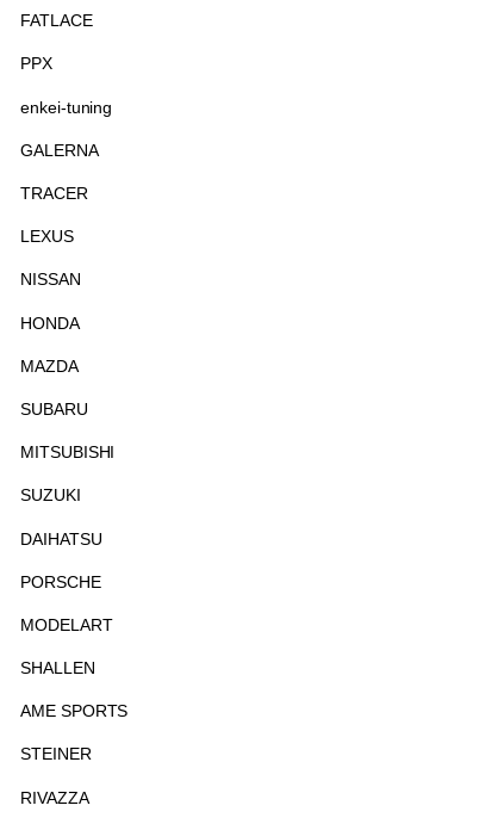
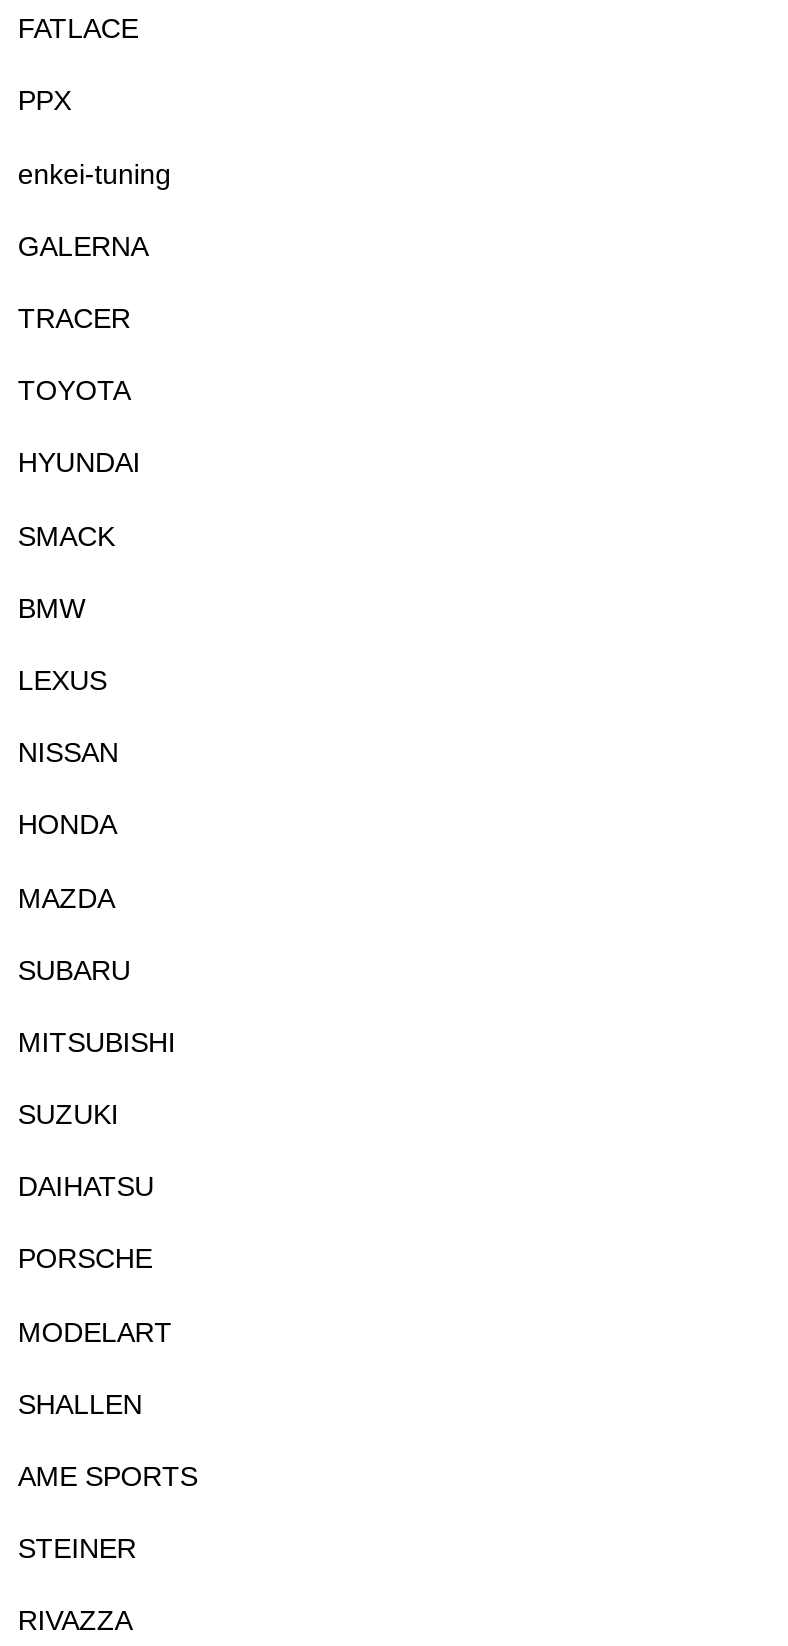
+ TOYOTA
+ HYUNDAI
+ SMACK
+ BMW
